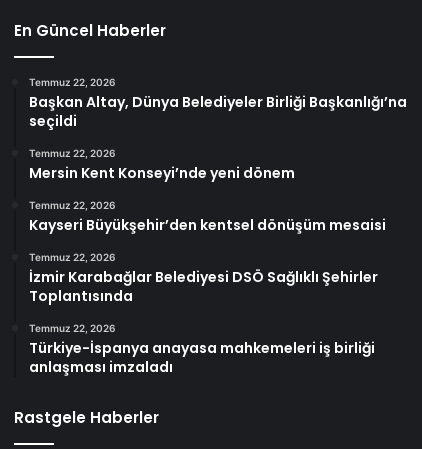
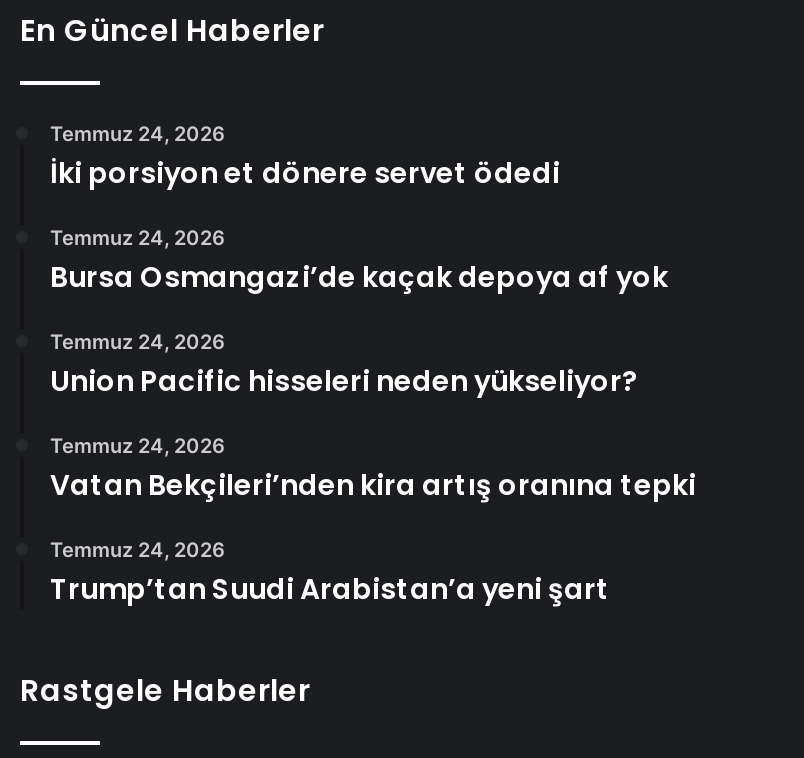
- Temmuz 22, 2026
- Başkan Altay, Dünya Belediyeler Birliği Başkanlığı’na
- seçildi
+ Temmuz 24, 2026
+ İki porsiyon et dönere servet ödedi

- Temmuz 22, 2026
- Mersin Kent Konseyi’nde yeni dönem
+ Temmuz 24, 2026
+ Bursa Osmangazi’de kaçak depoya af yok

- Temmuz 22, 2026
- Kayseri Büyükşehir’den kentsel dönüşüm mesaisi
+ Temmuz 24, 2026
+ Union Pacific hisseleri neden yükseliyor?

- Temmuz 22, 2026
- İzmir Karabağlar Belediyesi DSÖ Sağlıklı Şehirler
- Toplantısında
+ Temmuz 24, 2026
+ Vatan Bekçileri’nden kira artış oranına tepki

- Temmuz 22, 2026
- Türkiye-İspanya anayasa mahkemeleri iş birliği
- anlaşması imzaladı
+ Temmuz 24, 2026
+ Trump’tan Suudi Arabistan’a yeni şart
